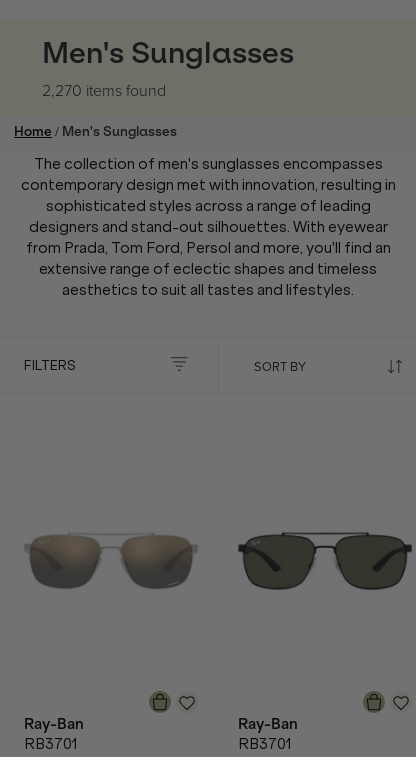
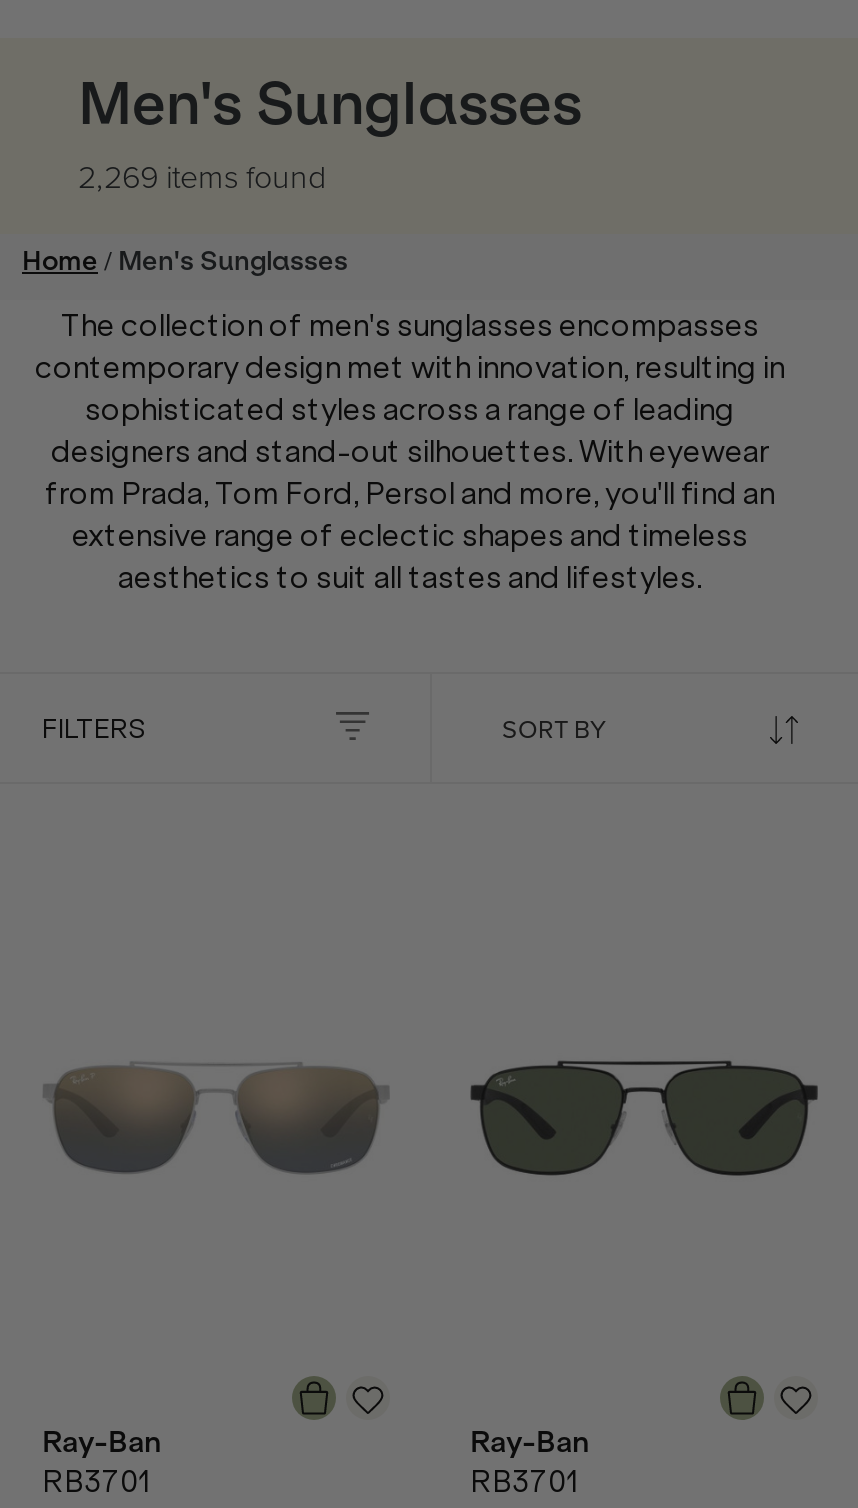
- 2,270 items found
+ 2,269 items found
